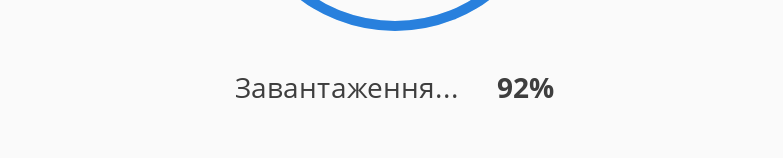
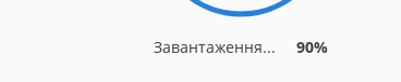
- Завантаження... 92%
+ Завантаження... 90%
